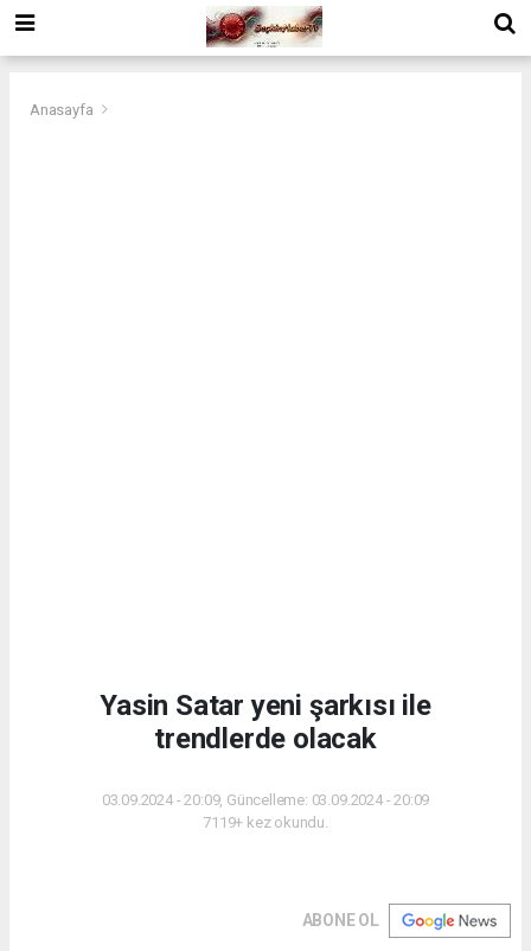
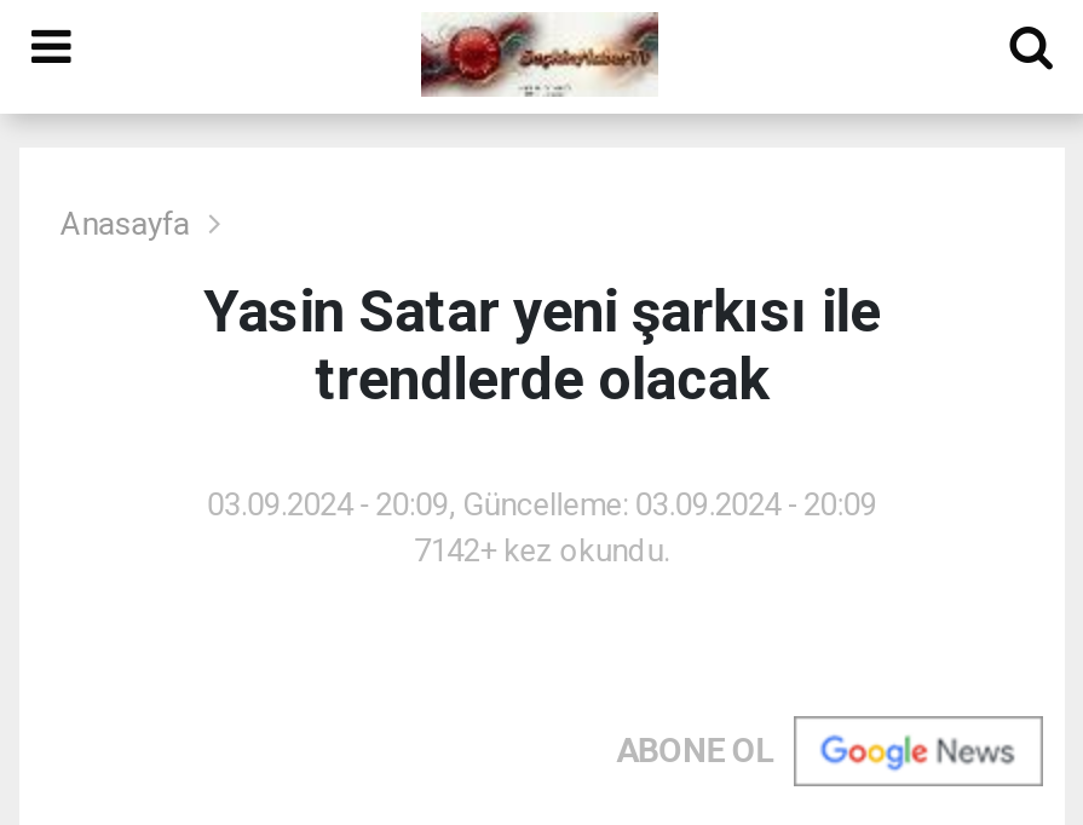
- 7119+ kez okundu.
+ 7142+ kez okundu.
